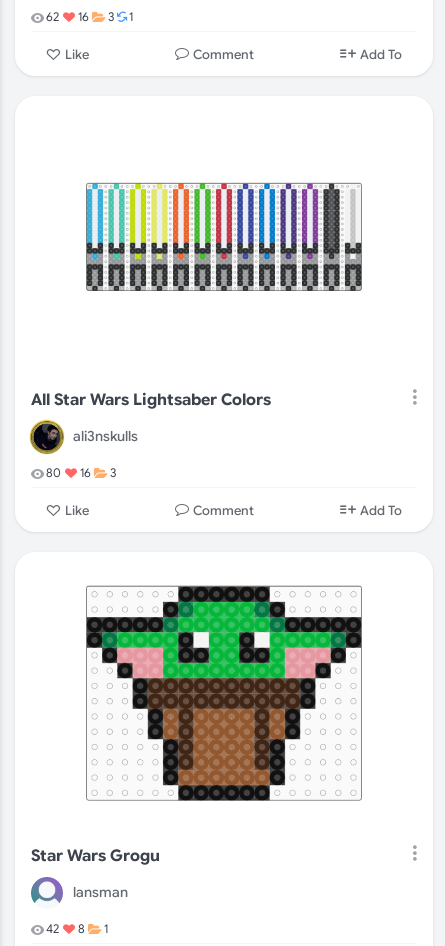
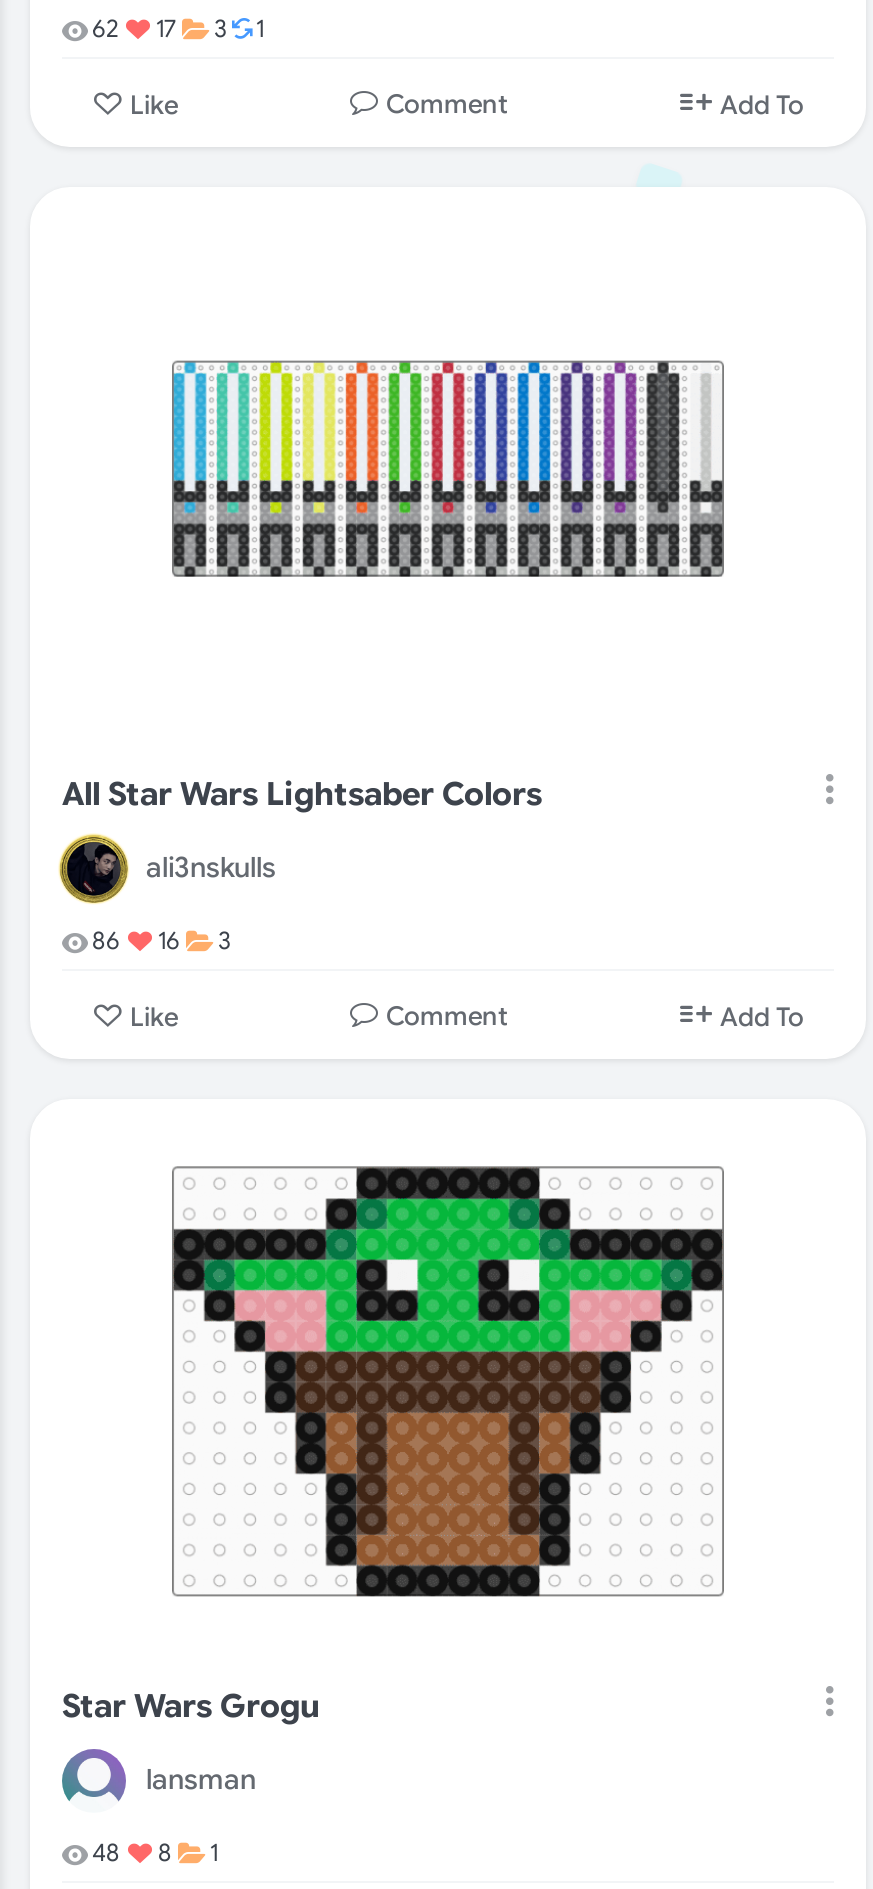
- 62 16 3 1
+ 62 17 3 1

- 80 16 3
+ 86 16 3

- 42 8 1
+ 48 8 1
